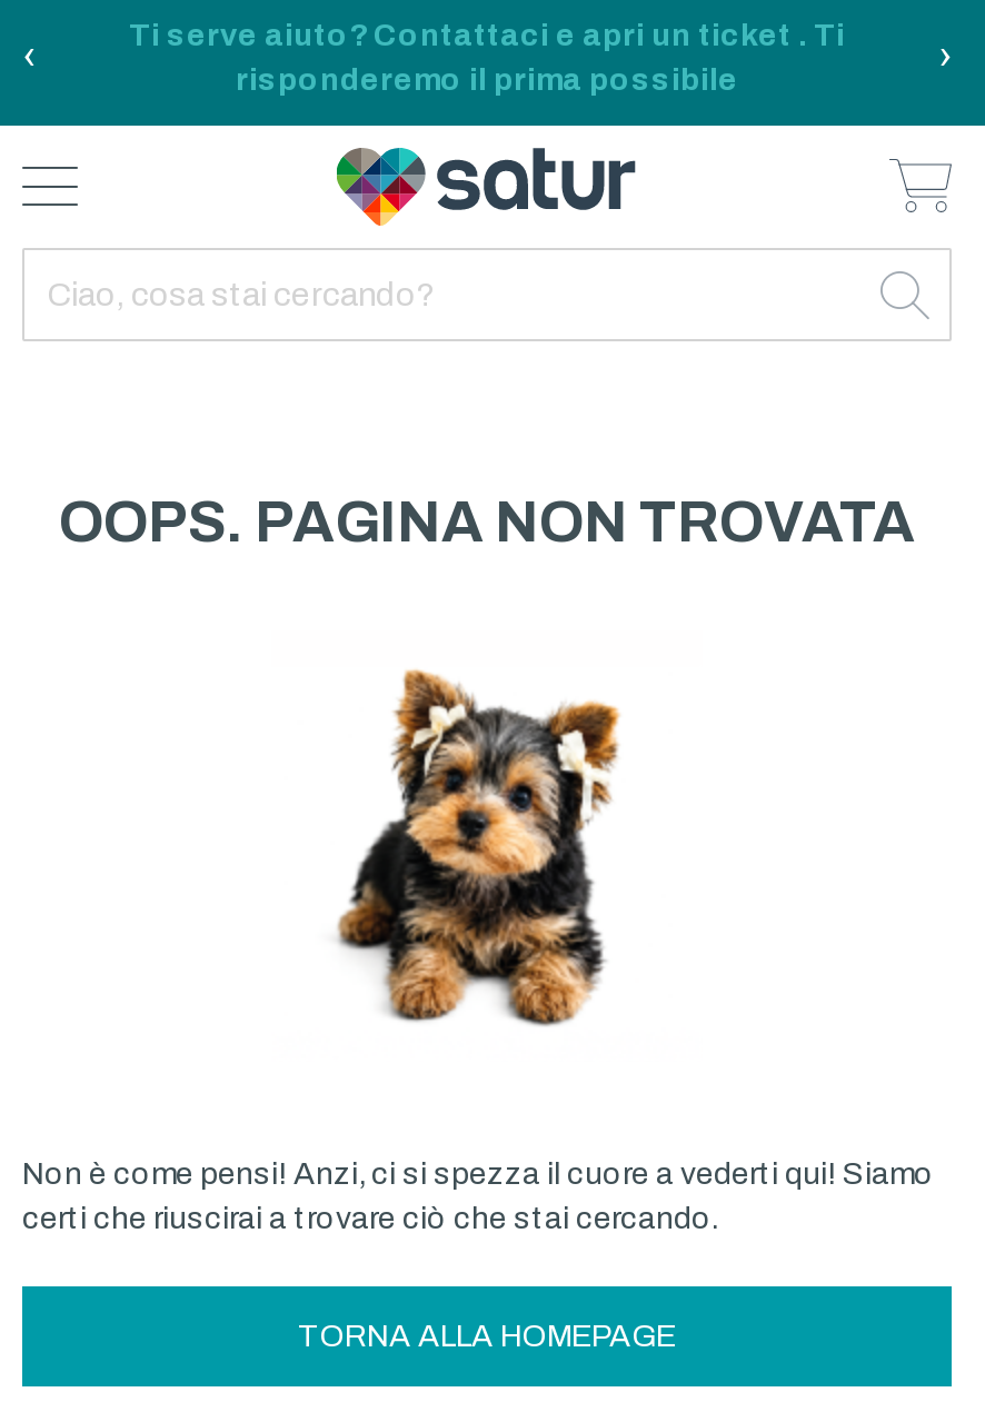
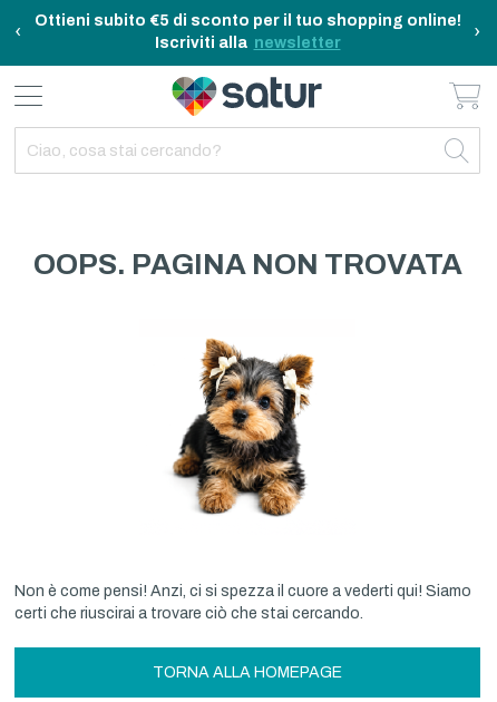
- Ti serve aiuto? Contattaci e apri un ticket . Ti
- risponderemo il prima possibile
+ Ottieni subito €5 di sconto per il tuo shopping online!
+ Iscriviti alla newsletter
